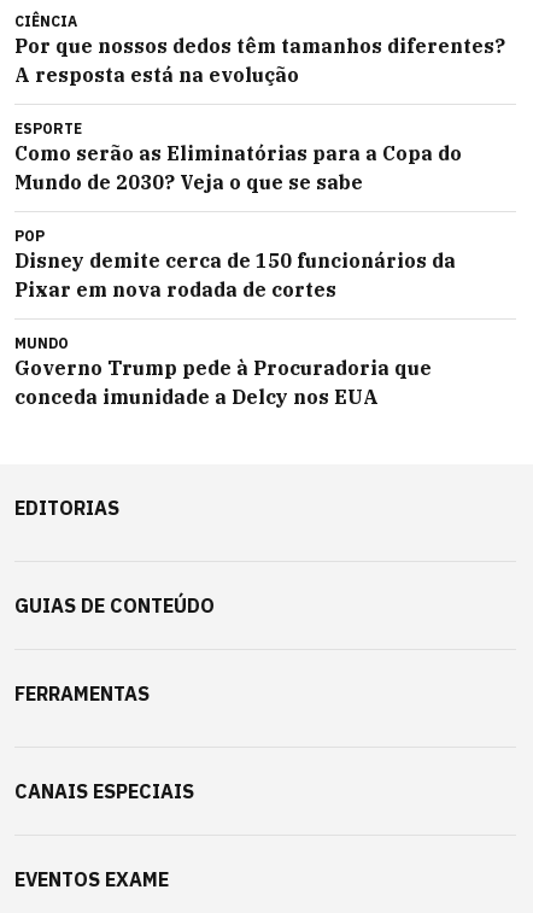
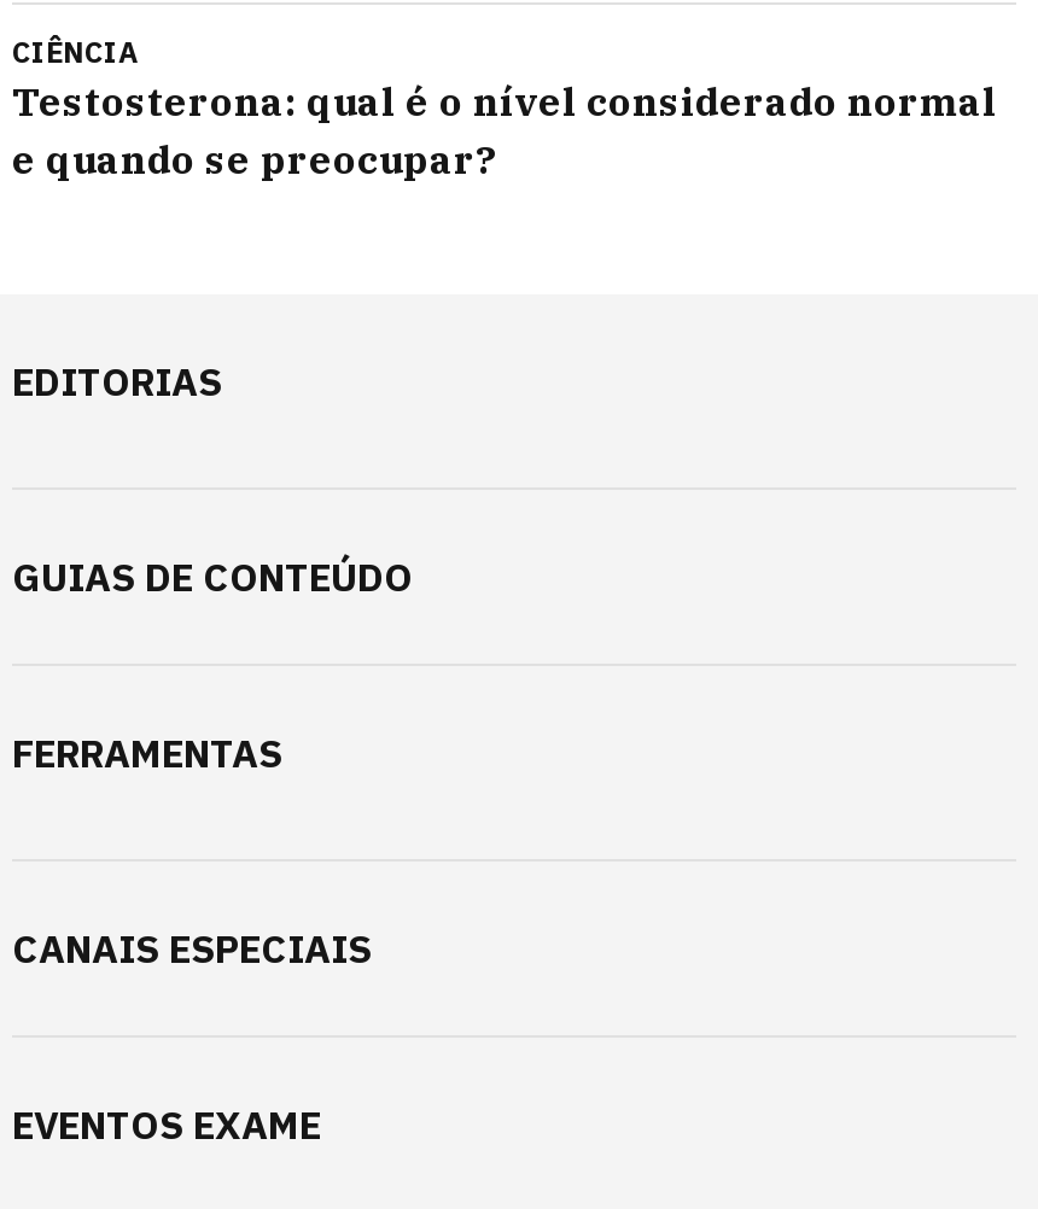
- Por que nossos dedos têm tamanhos diferentes?
- A resposta está na evolução
- ESPORTE
- Como serão as Eliminatórias para a Copa do
- Mundo de 2030? Veja o que se sabe
- POP
- Disney demite cerca de 150 funcionários da
- Pixar em nova rodada de cortes
- MUNDO
- Governo Trump pede à Procuradoria que
- conceda imunidade a Delcy nos EUA
+ Testosterona: qual é o nível considerado normal
+ e quando se preocupar?
